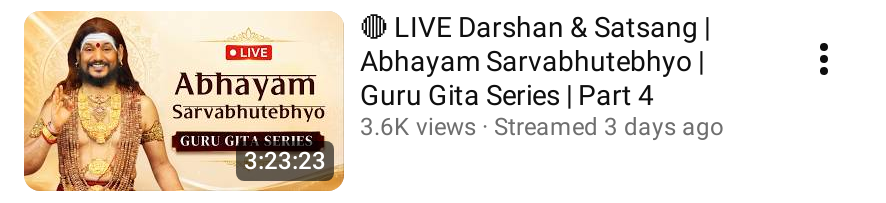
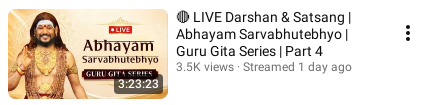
- 3.6K views
+ 3.5K views

- Streamed 3 days ago
+ Streamed 1 day ago
